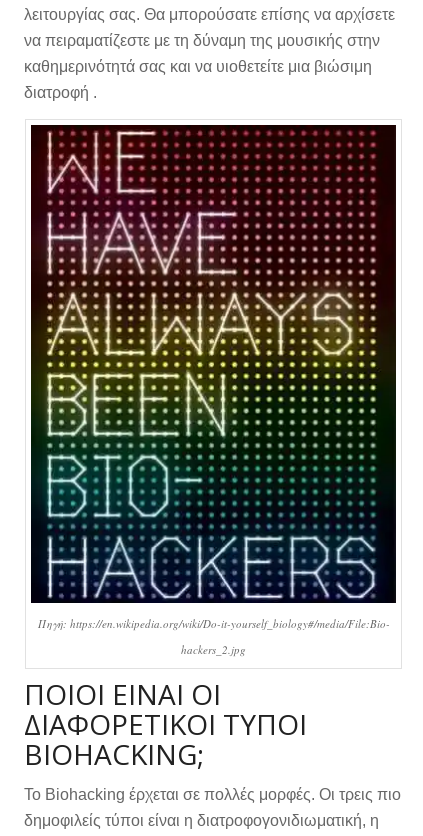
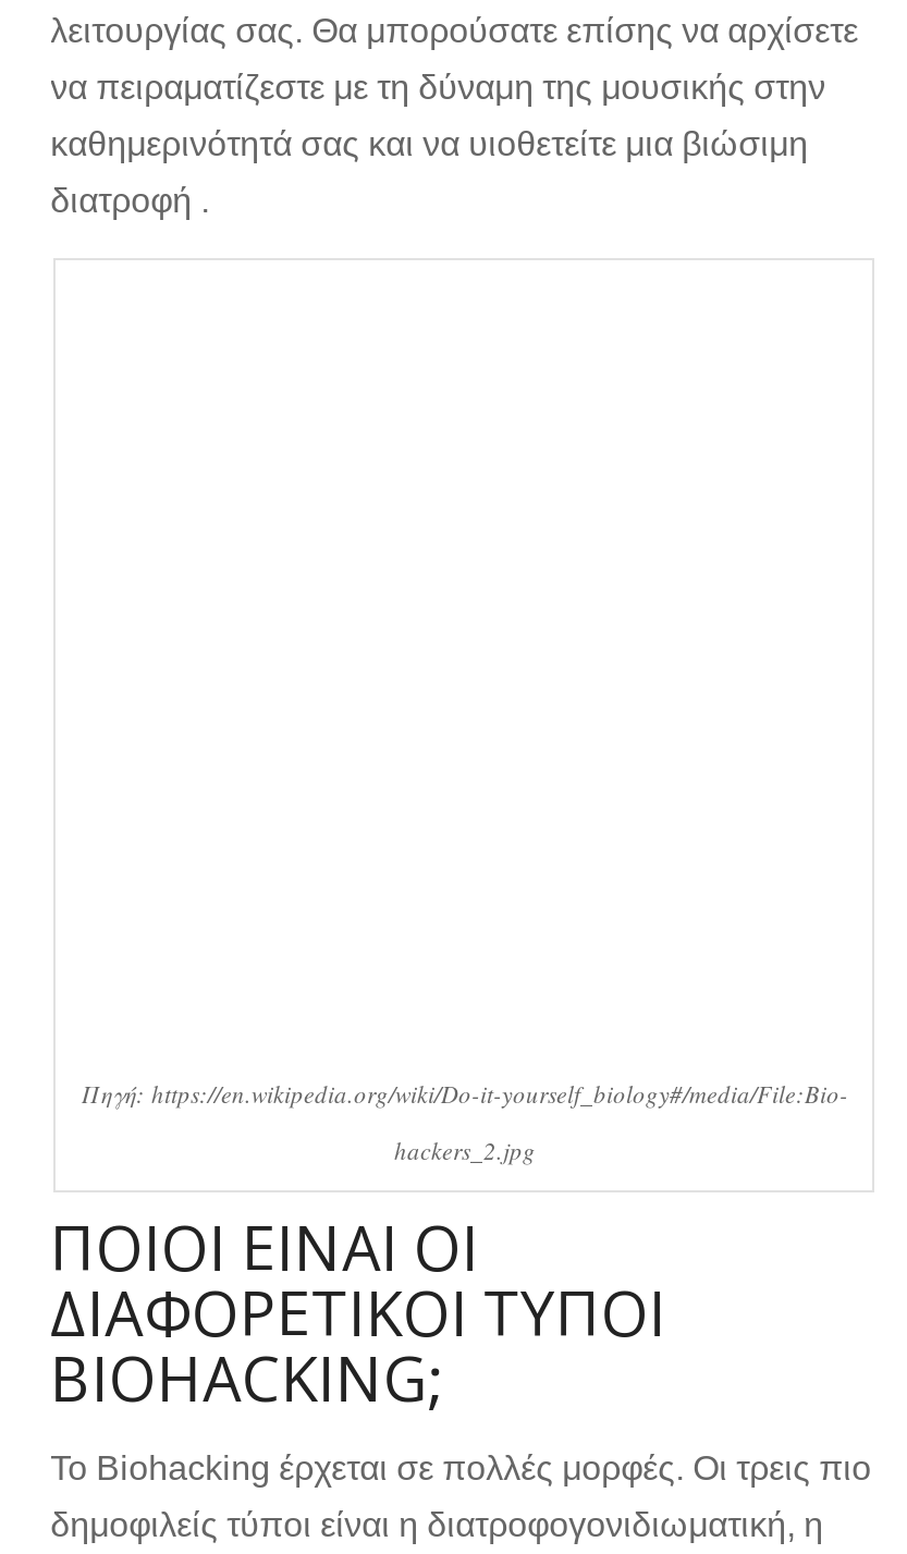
- [image]
